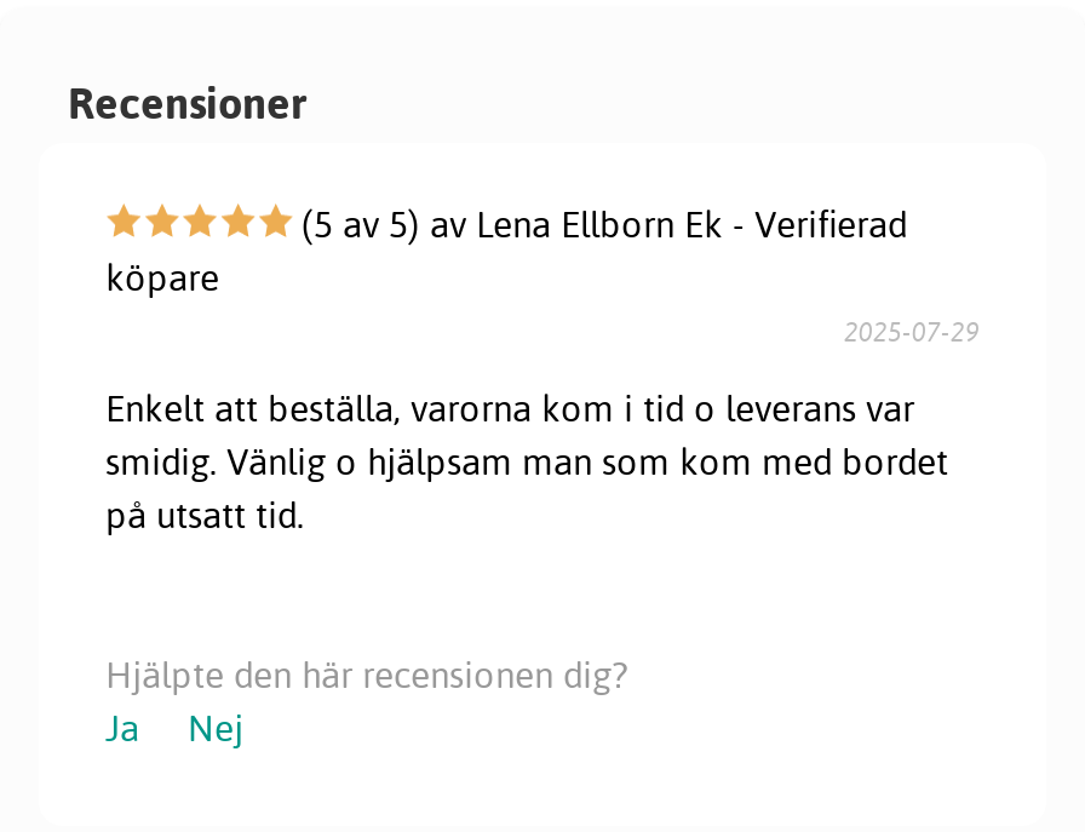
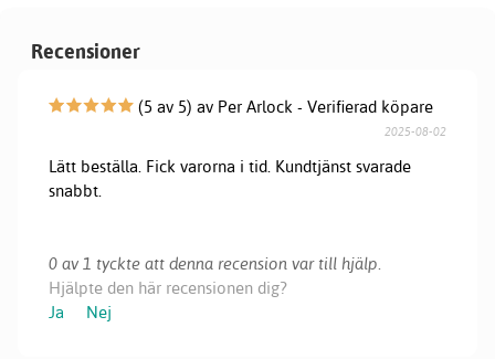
- (5 av 5) av Lena Ellborn Ek - Verifierad
- köpare
- 2025-07-29
- Enkelt att beställa, varorna kom i tid o leverans var
- smidig. Vänlig o hjälpsam man som kom med bordet
- på utsatt tid.
+ (5 av 5) av Per Arlock - Verifierad köpare
+ 2025-08-02
+ Lätt beställa. Fick varorna i tid. Kundtjänst svarade
+ snabbt.
+ 0 av 1 tyckte att denna recension var till hjälp.
